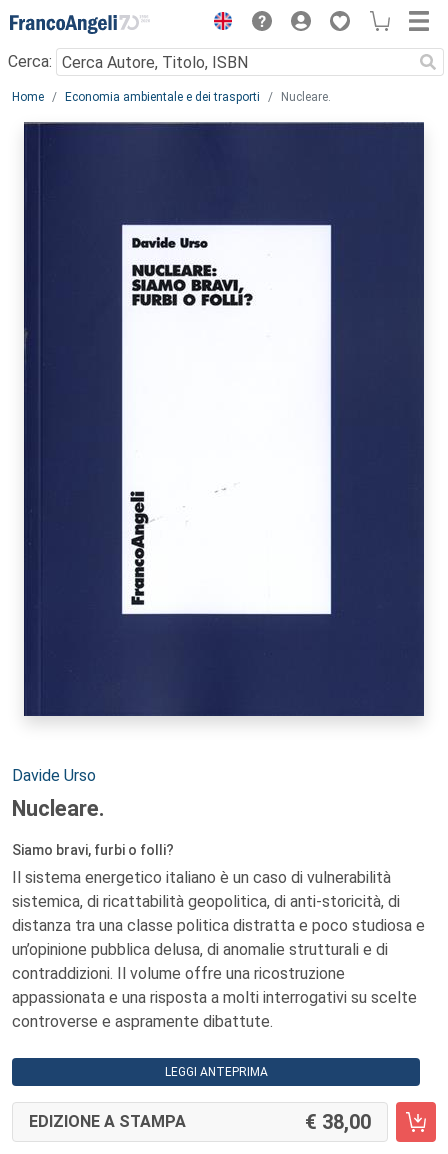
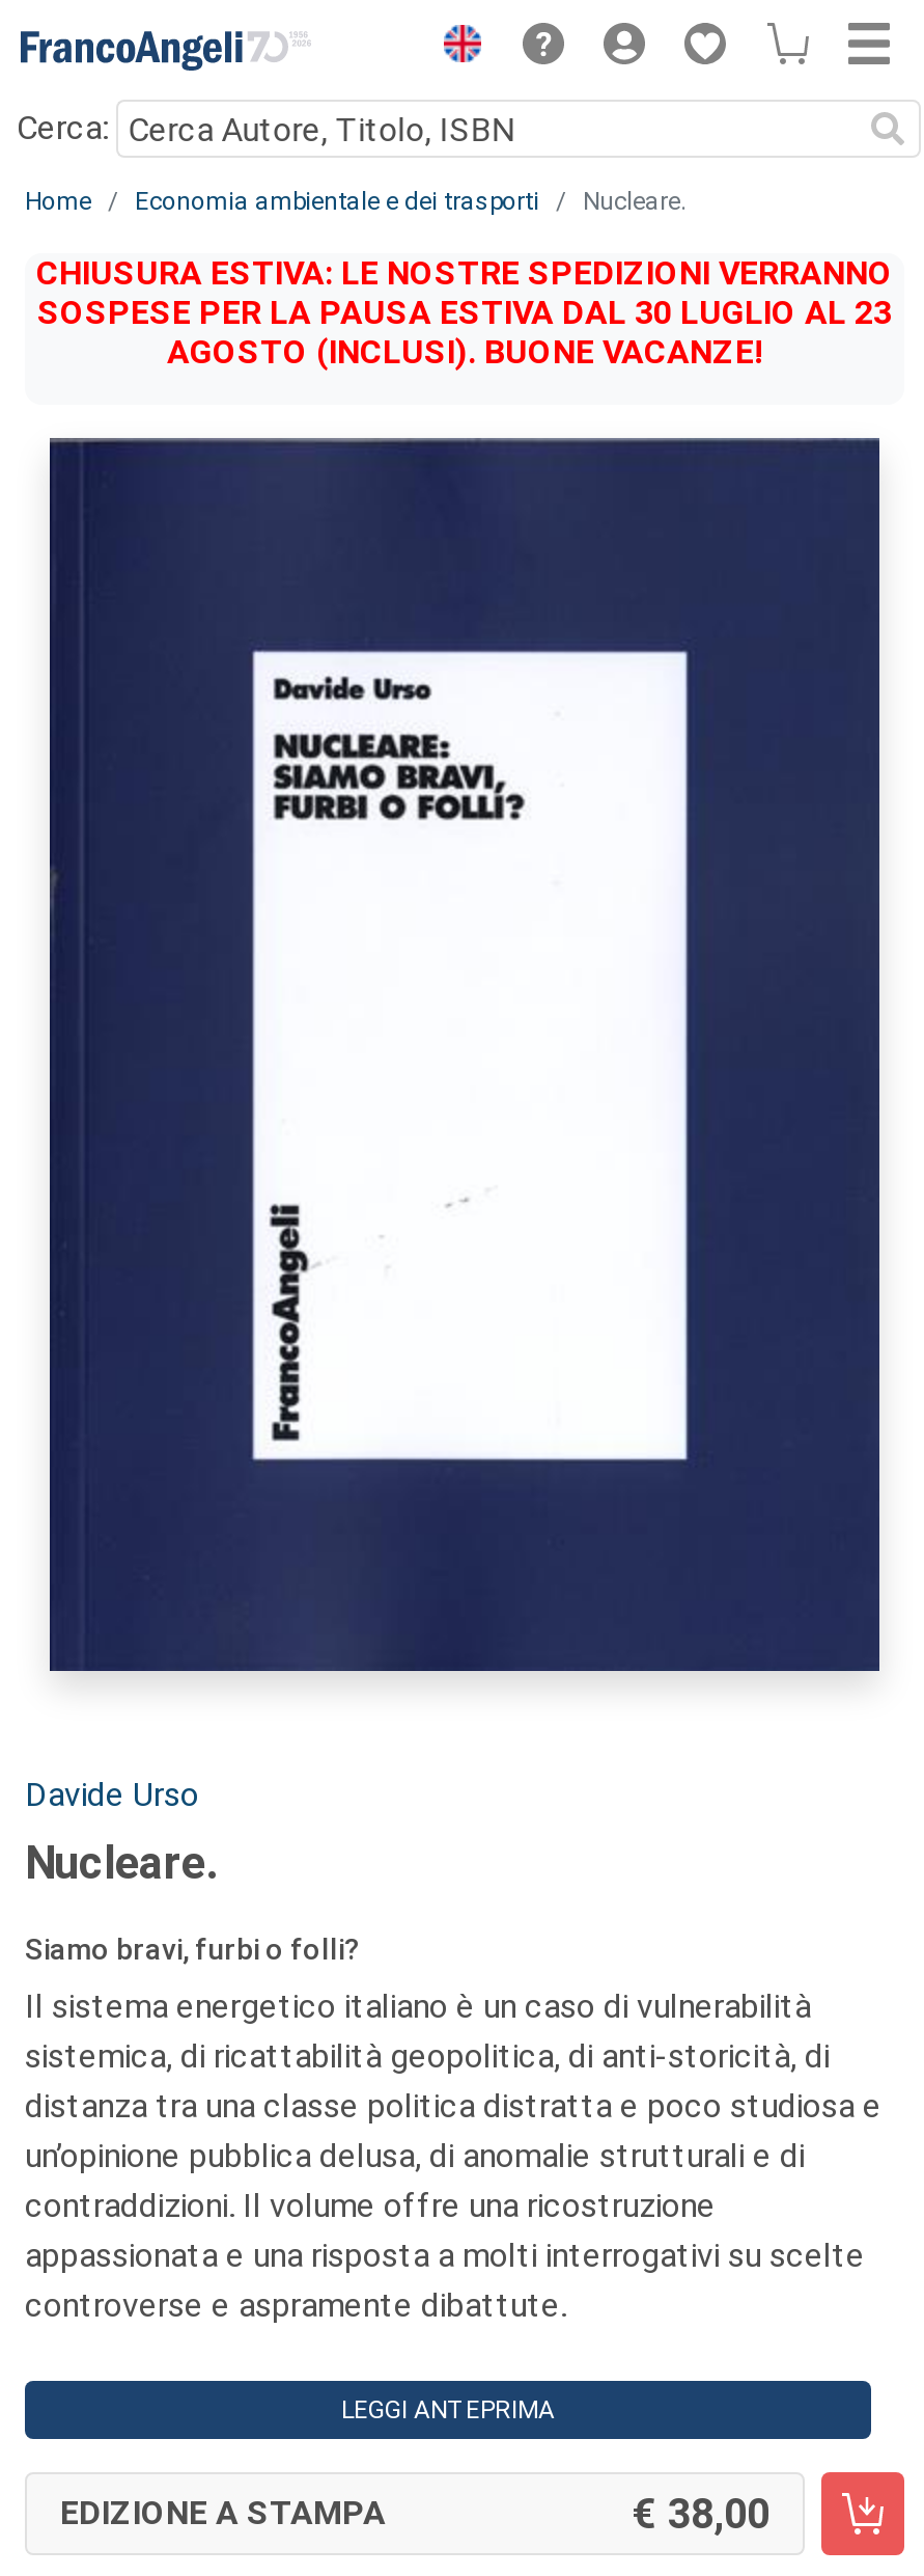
+ CHIUSURA ESTIVA: LE NOSTRE SPEDIZIONI VERRANNO
+ SOSPESE PER LA PAUSA ESTIVA DAL 30 LUGLIO AL 23
+ AGOSTO (INCLUSI). BUONE VACANZE!
